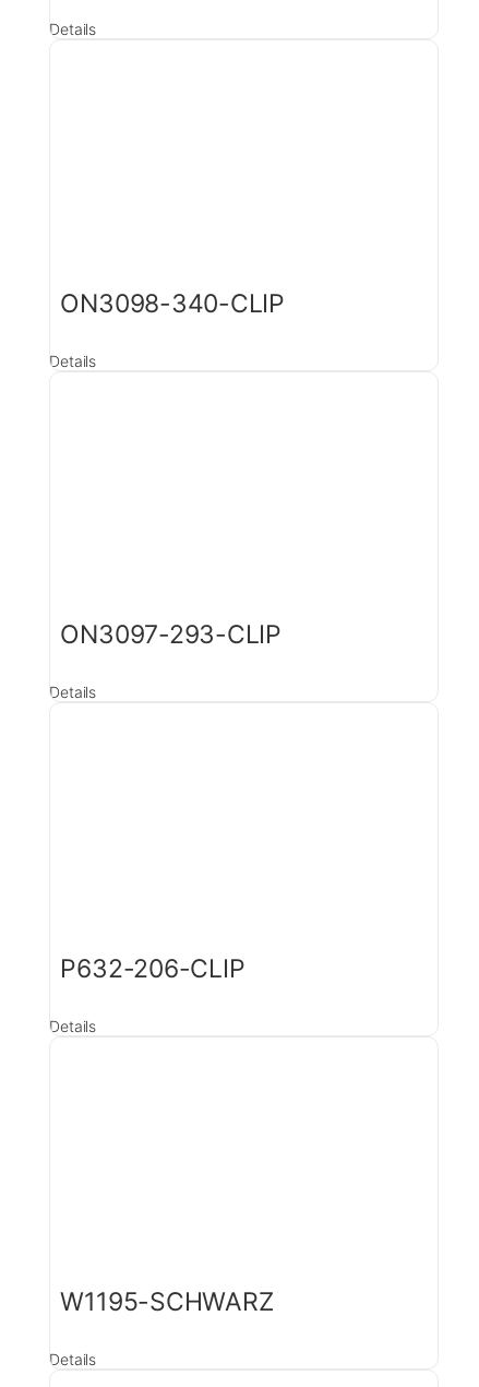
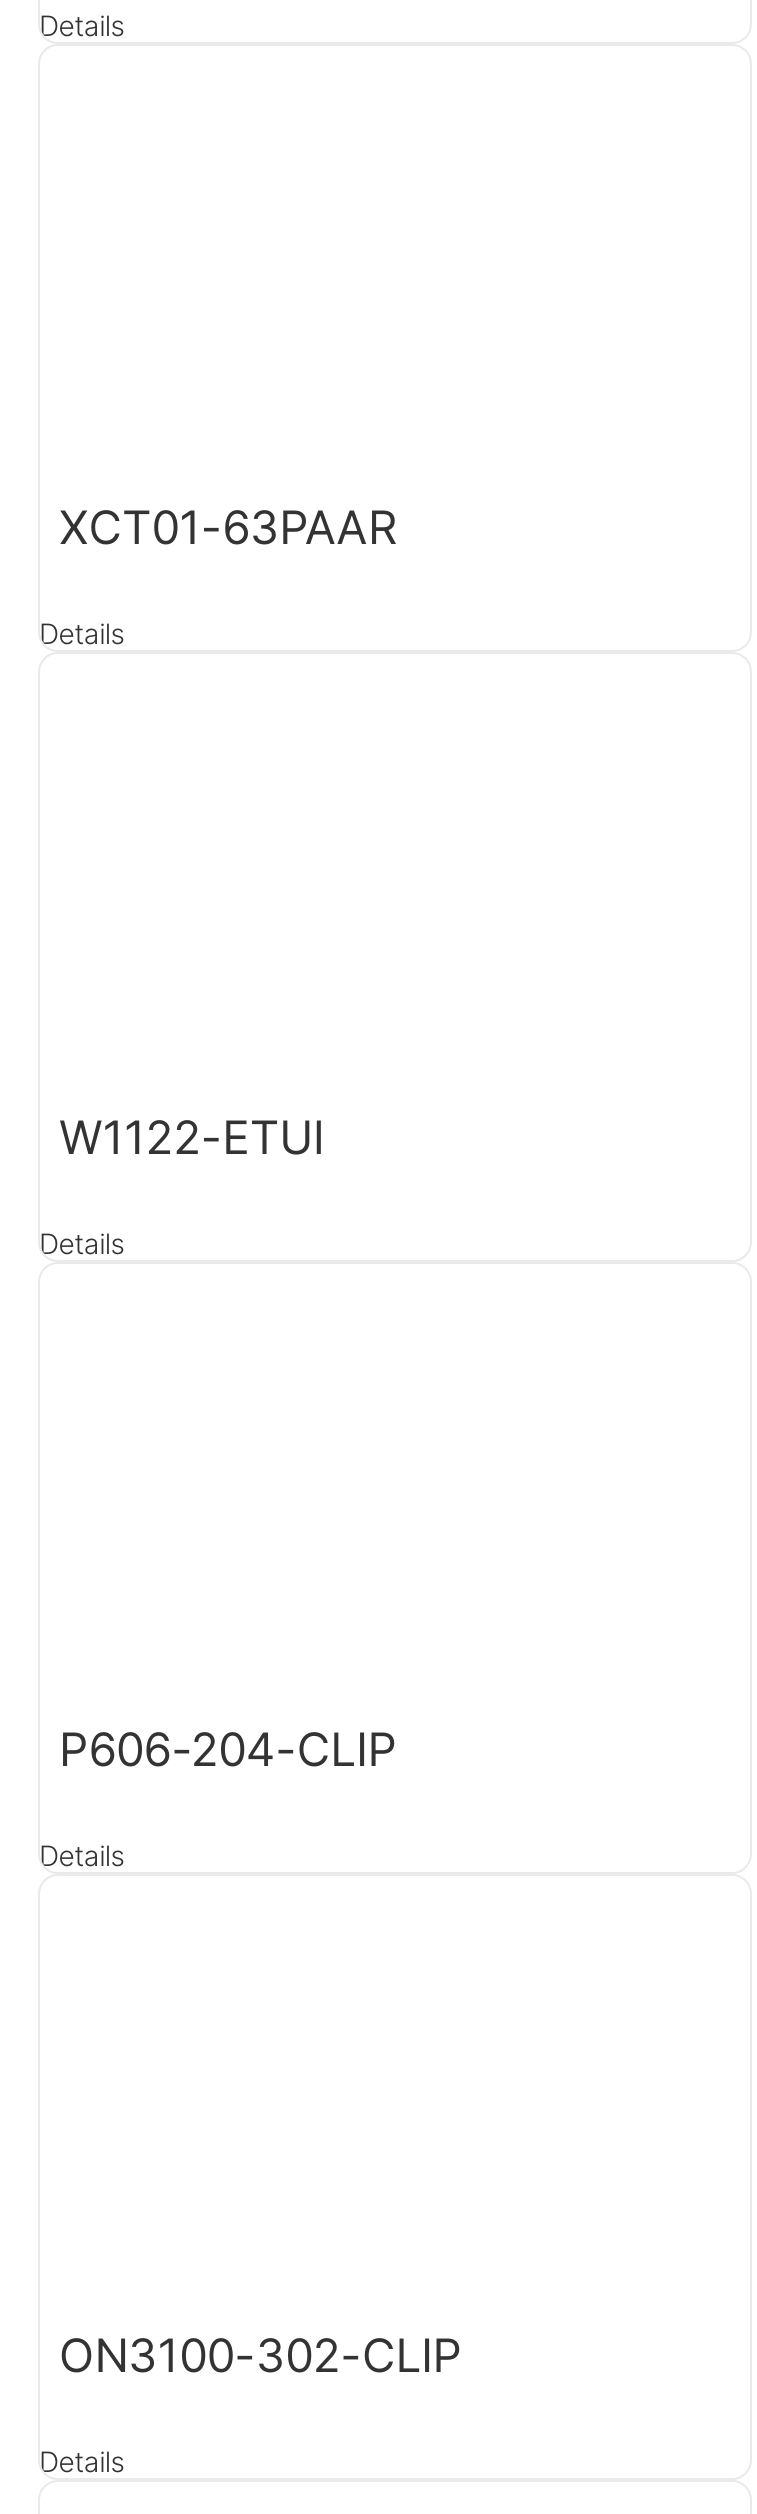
- ON3098-340-CLIP
+ XCT01-63PAAR

- ON3097-293-CLIP
+ W1122-ETUI

- P632-206-CLIP
+ P606-204-CLIP

- W1195-SCHWARZ
+ ON3100-302-CLIP
